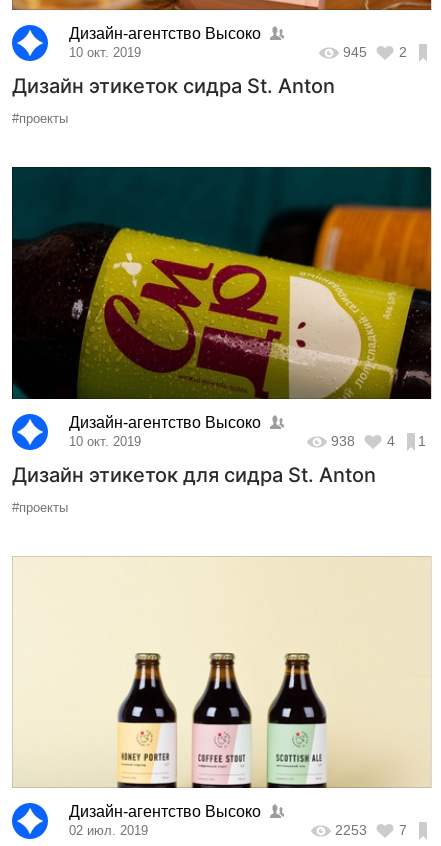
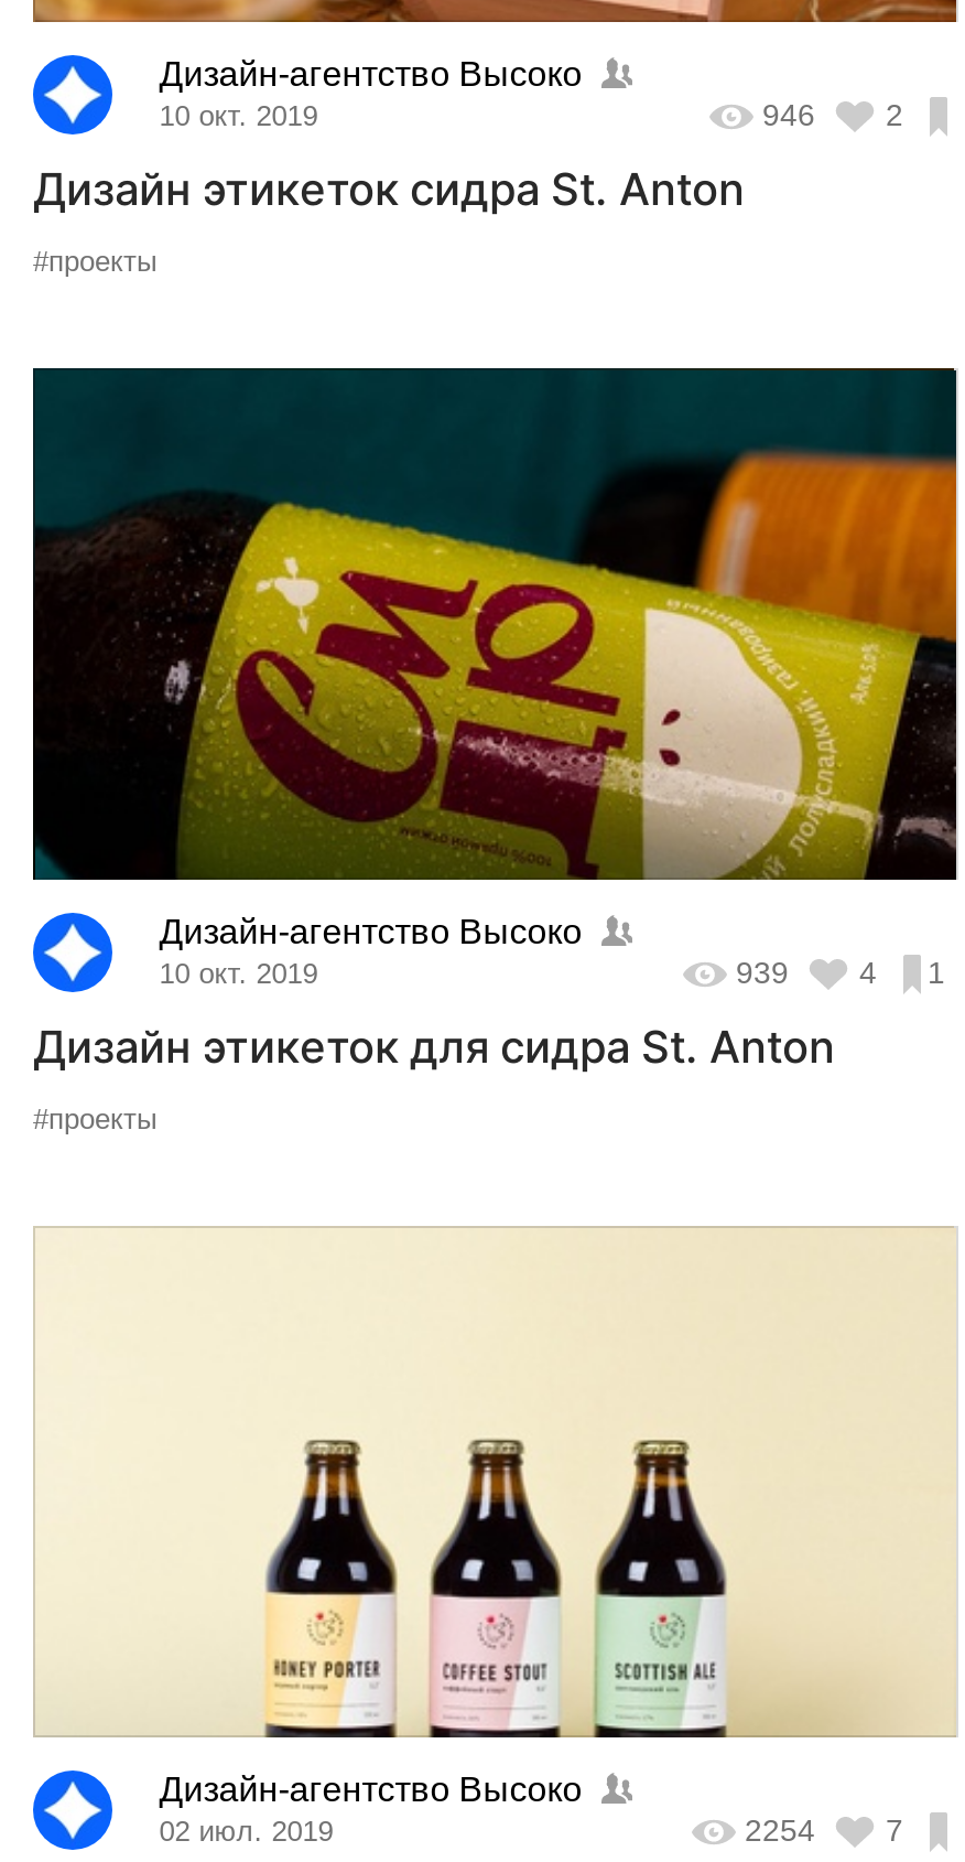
- 945 2
+ 946 2

- 938 4 1
+ 939 4 1

- 2253 7
+ 2254 7
